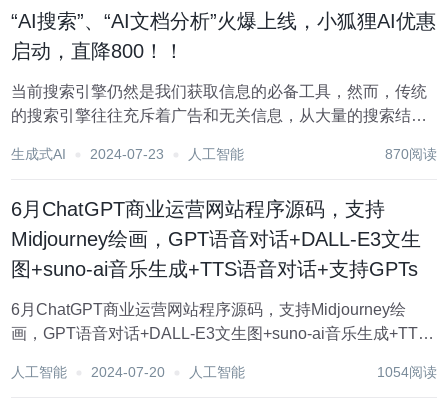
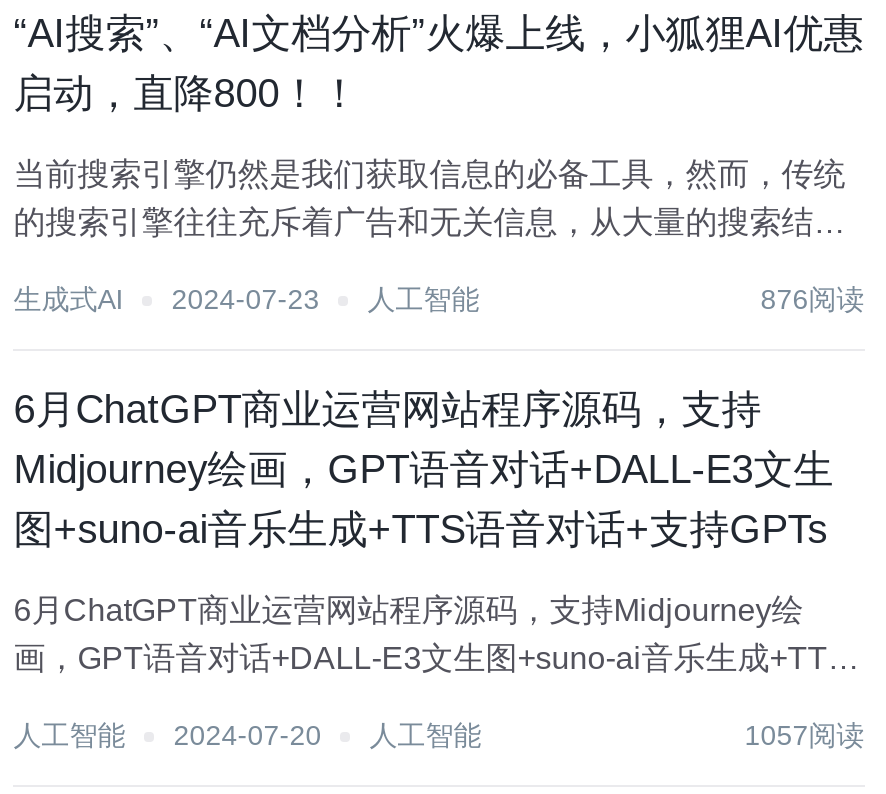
- 870阅读
+ 876阅读

- 1054阅读
+ 1057阅读
